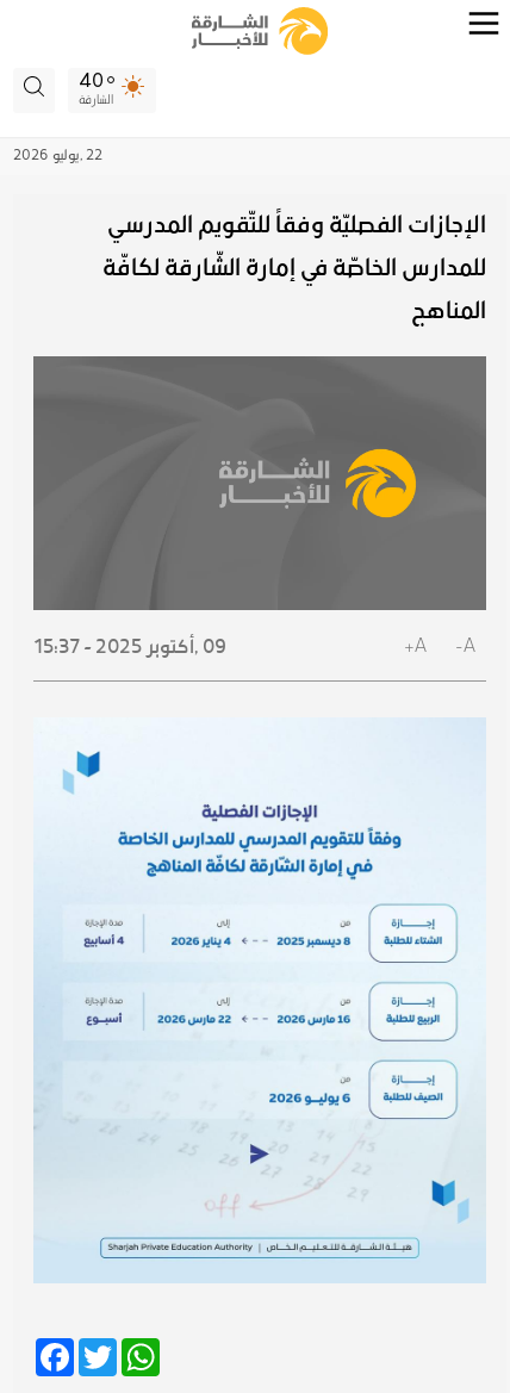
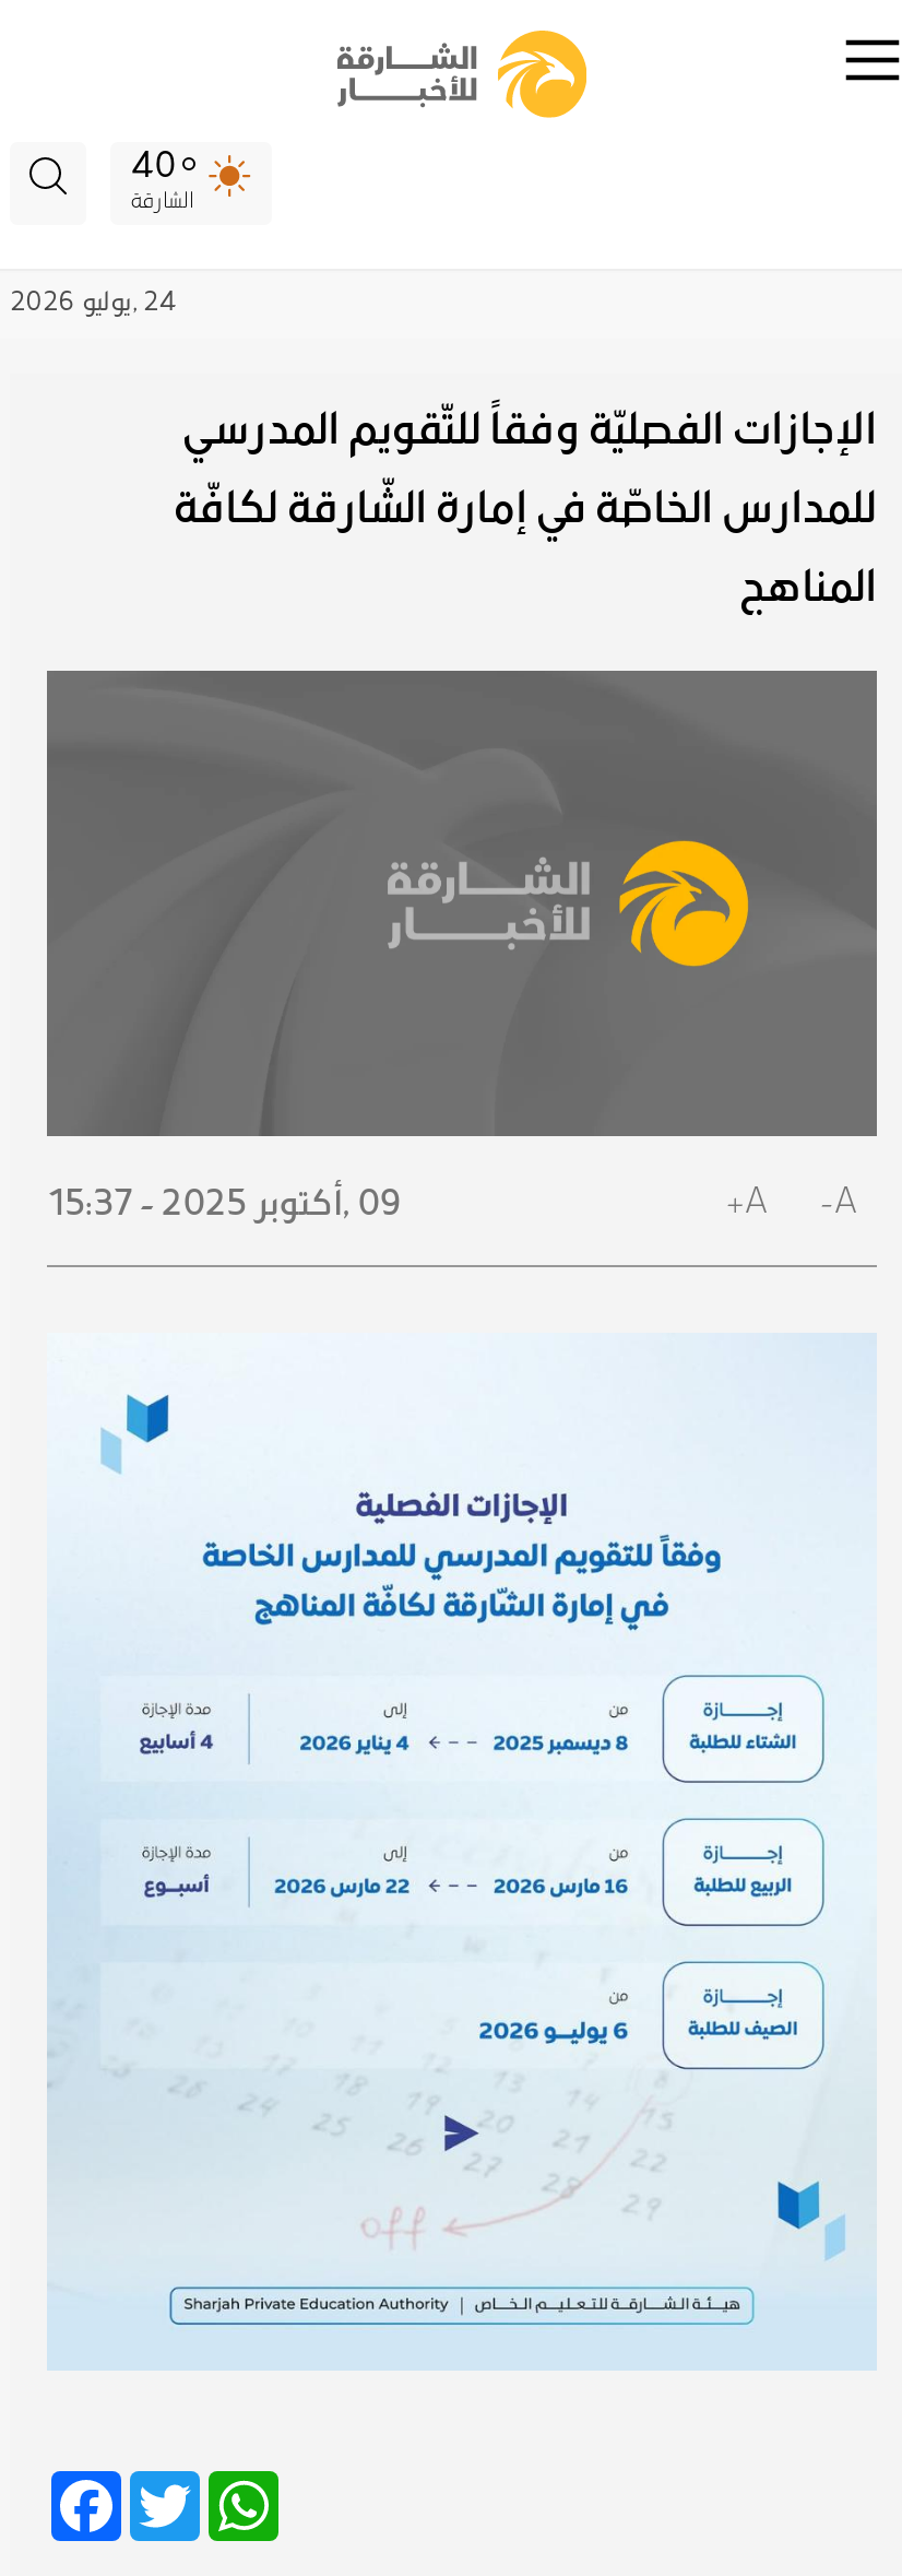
- 22 , يوليو 2026
+ 24 , يوليو 2026
